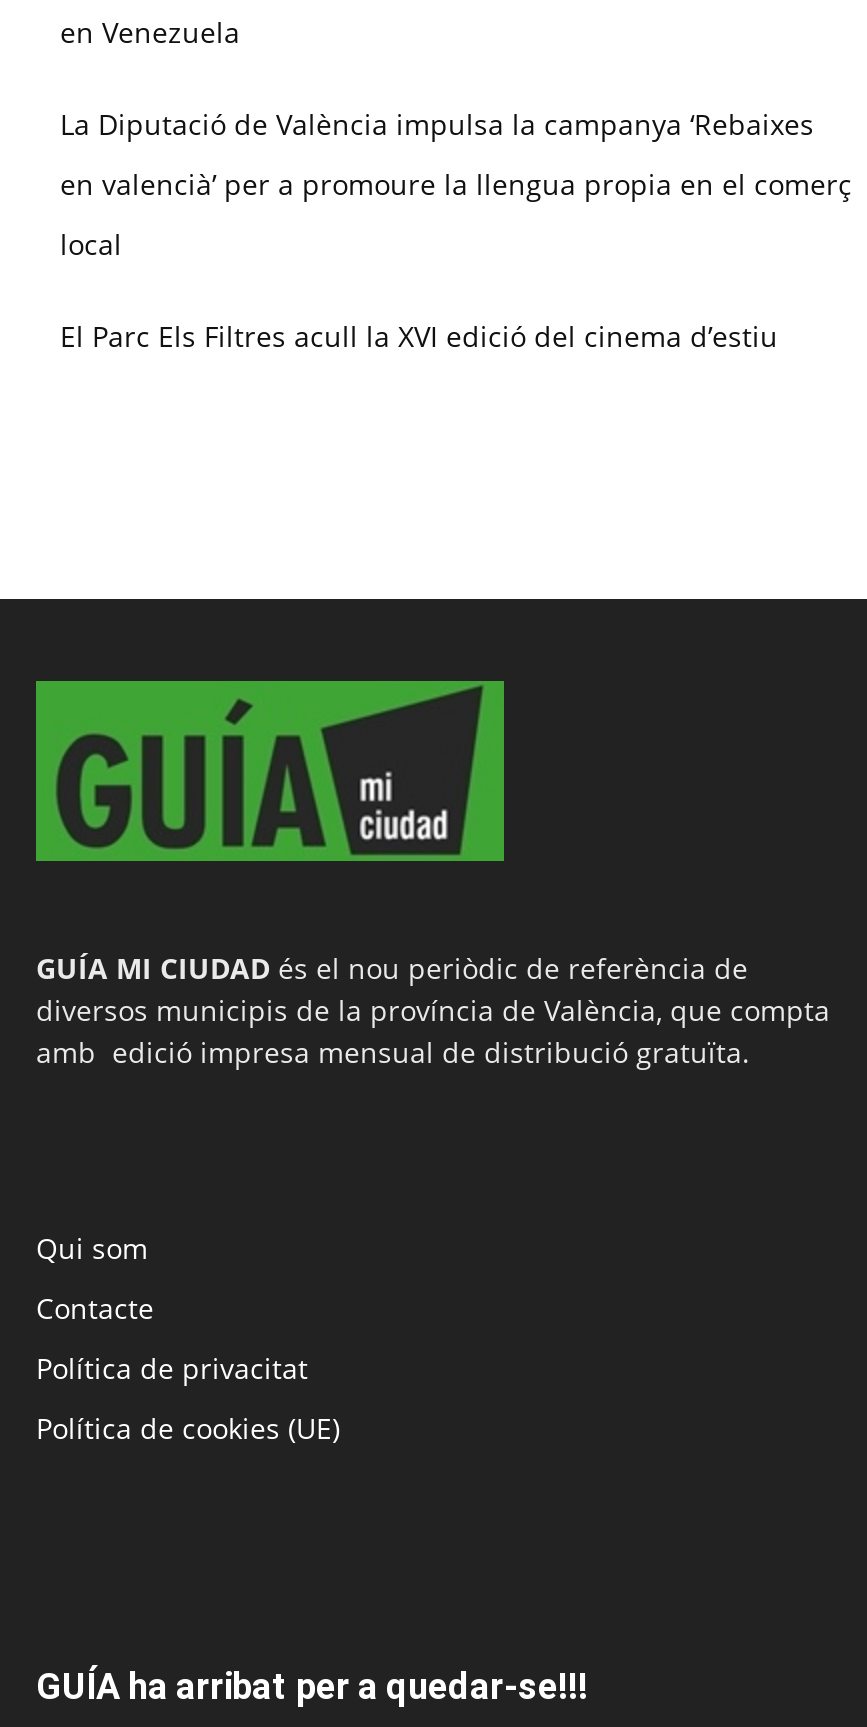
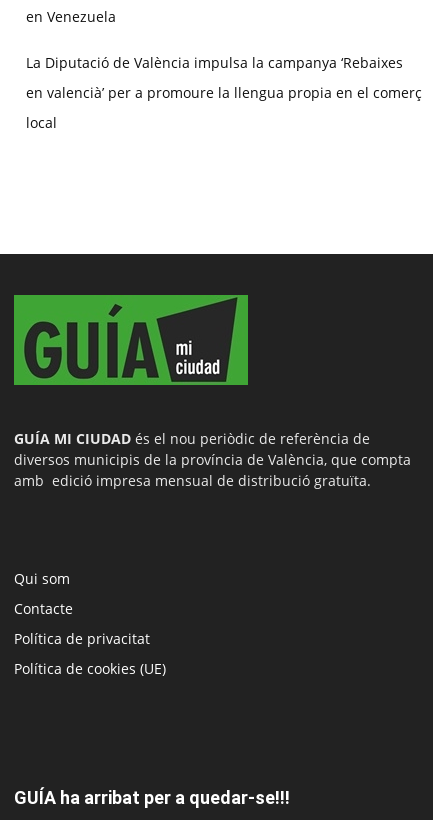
- El Parc Els Filtres acull la XVI edició del cinema d’estiu
